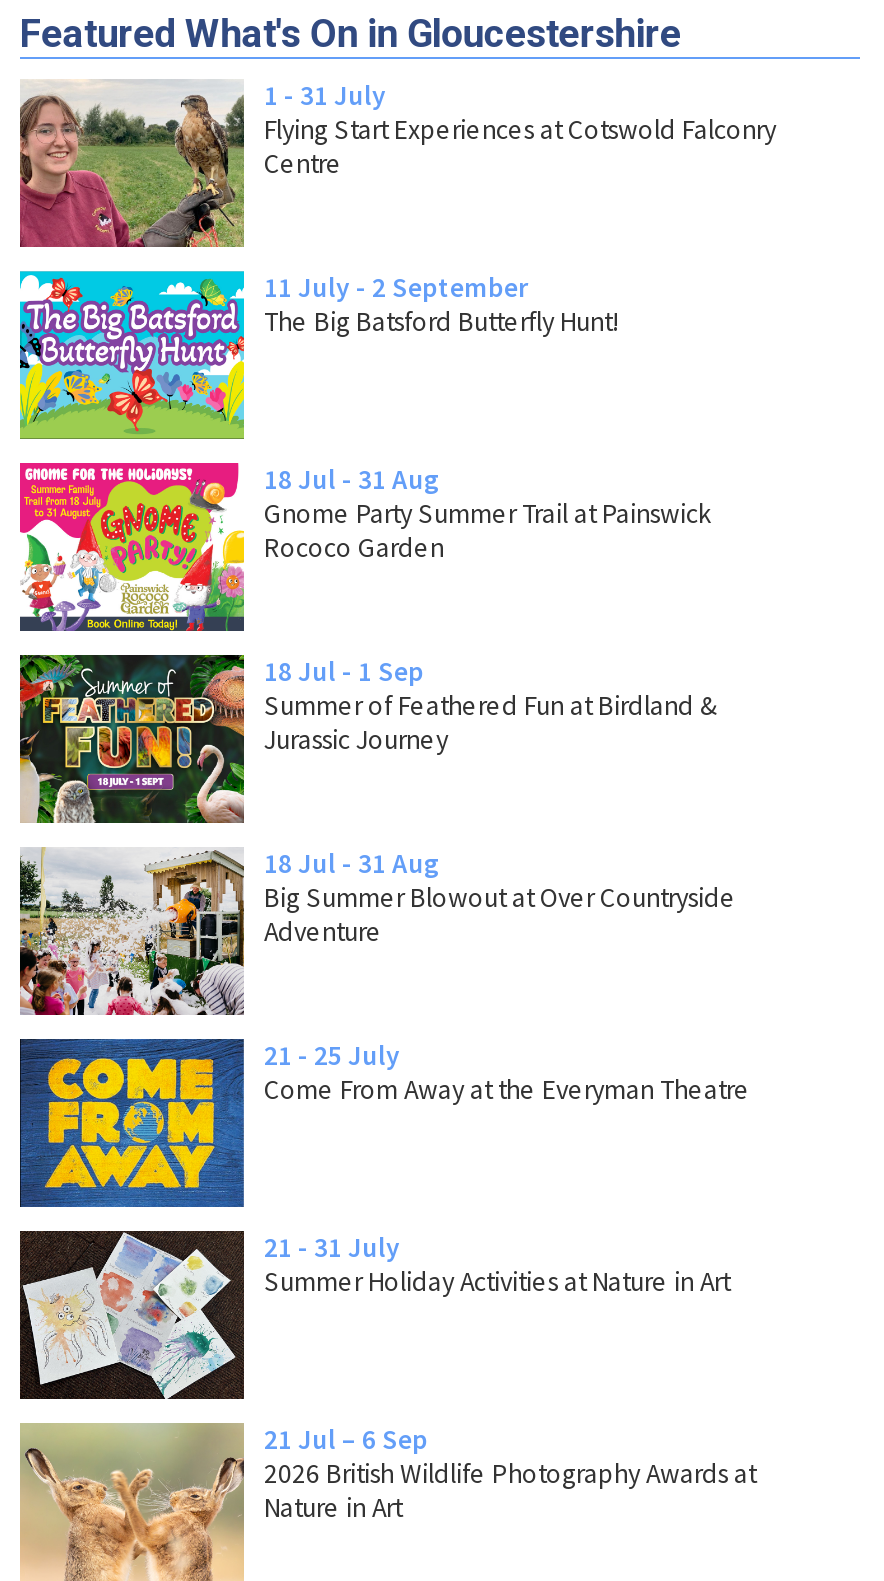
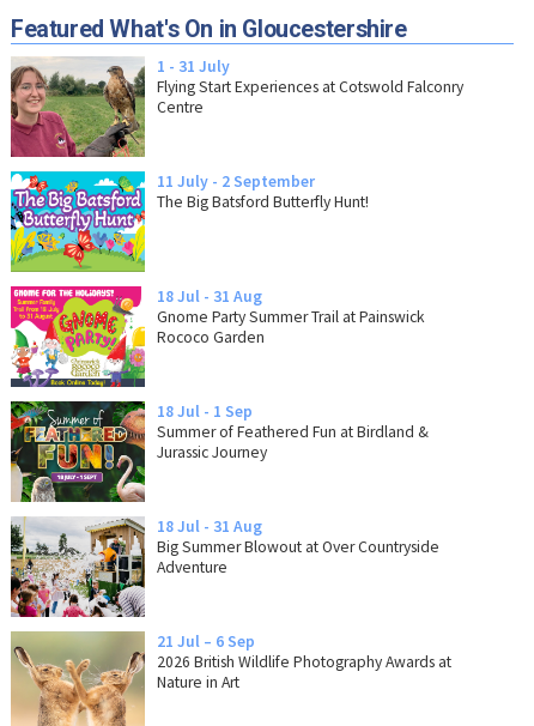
- [image]
- 21 - 25 July
- Come From Away at the Everyman Theatre

- [image]
- 21 - 31 July
- Summer Holiday Activities at Nature in Art
